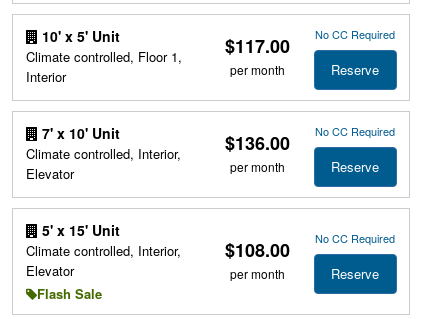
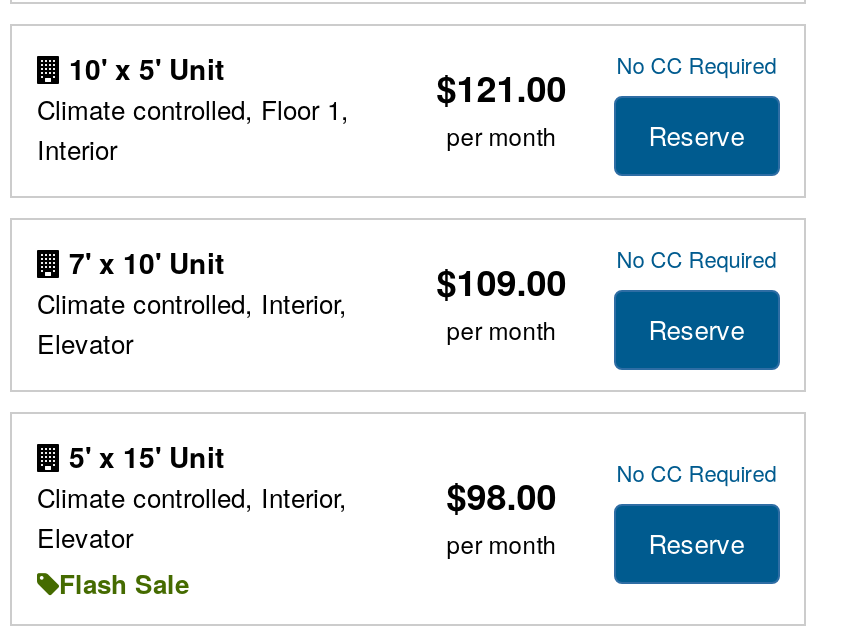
- $117.00 No CC Required
+ $121.00 No CC Required

- $136.00 No CC Required
+ $109.00 No CC Required

- $108.00 No CC Required
+ $98.00 No CC Required
